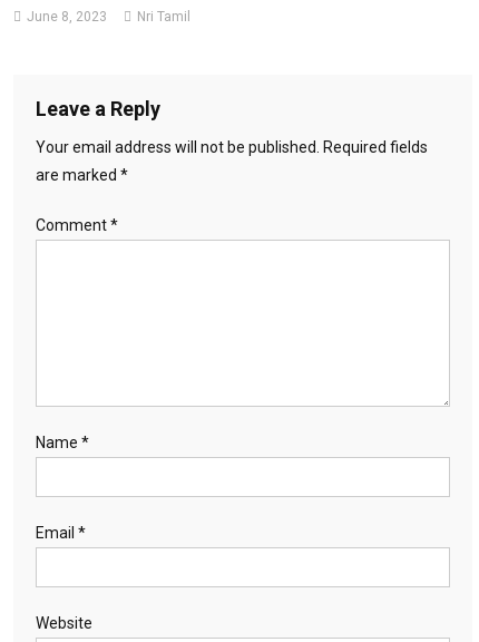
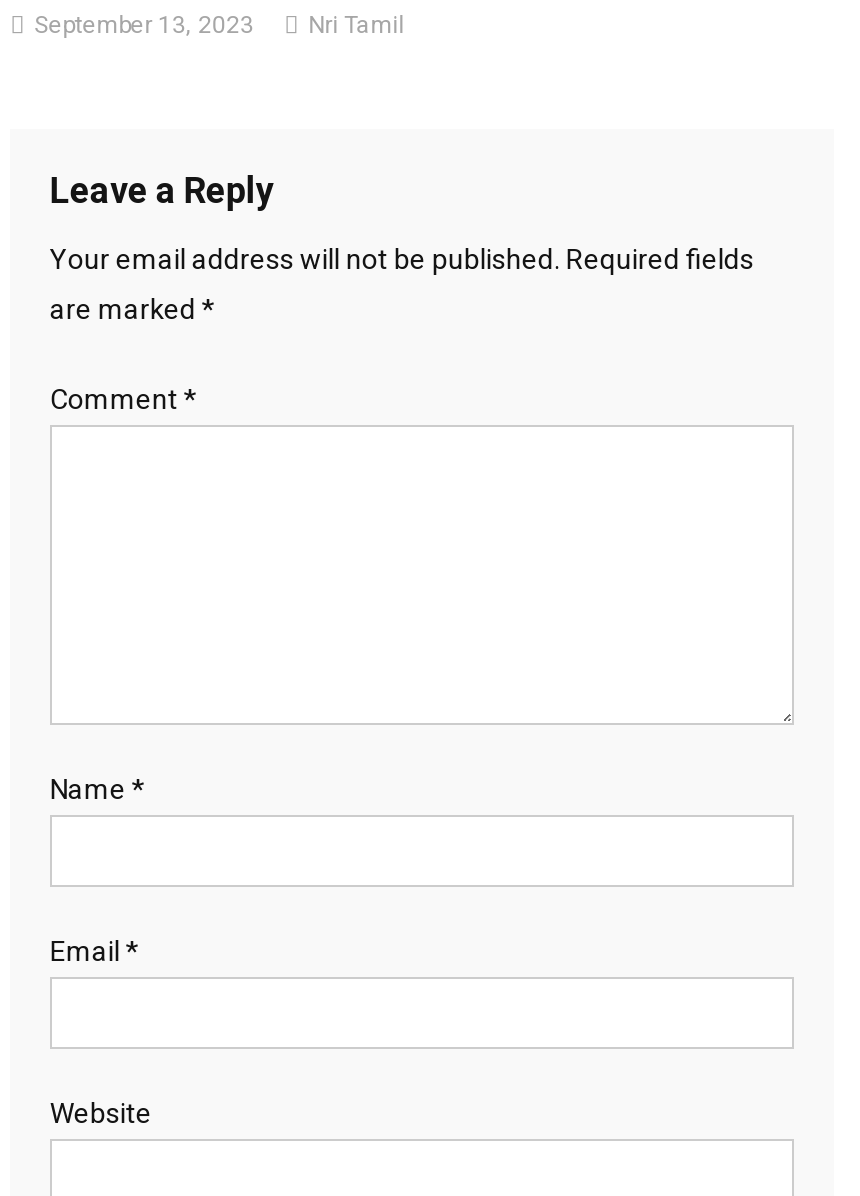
- June 8, 2023 Nri Tamil
+ September 13, 2023 Nri Tamil
